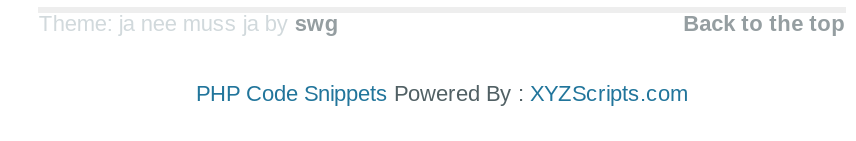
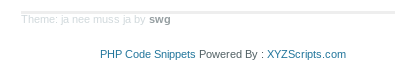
- Back to the top
